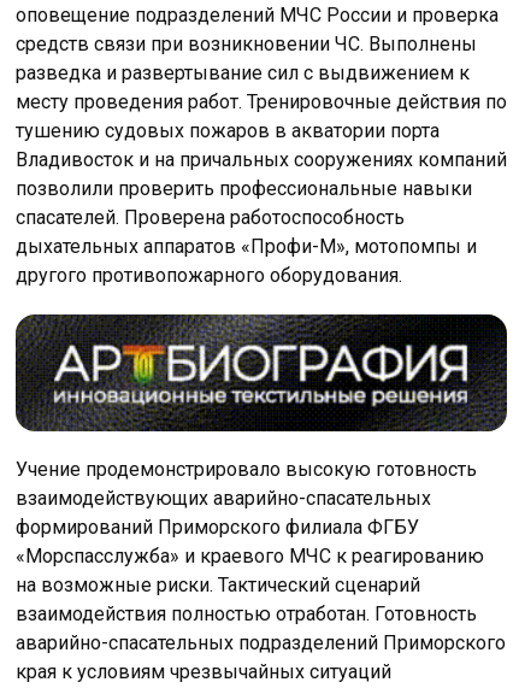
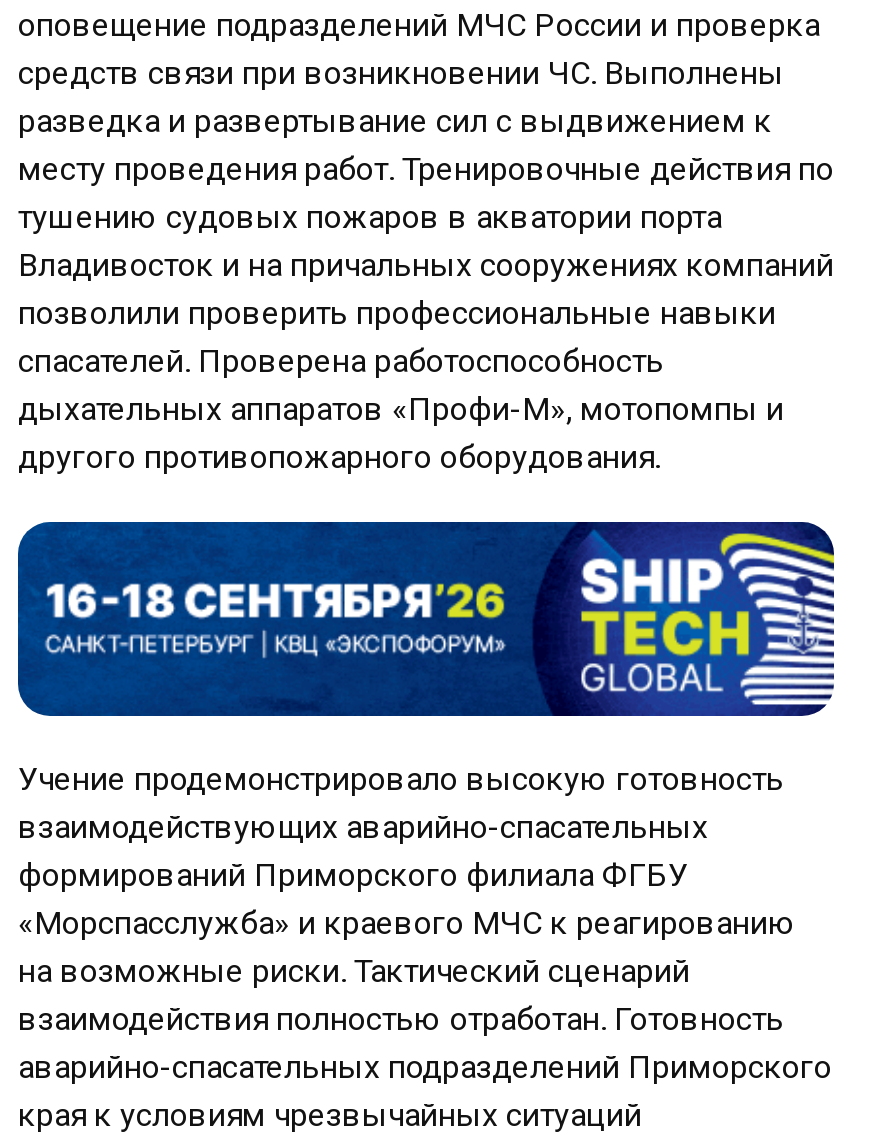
- [image]
+ [image]
